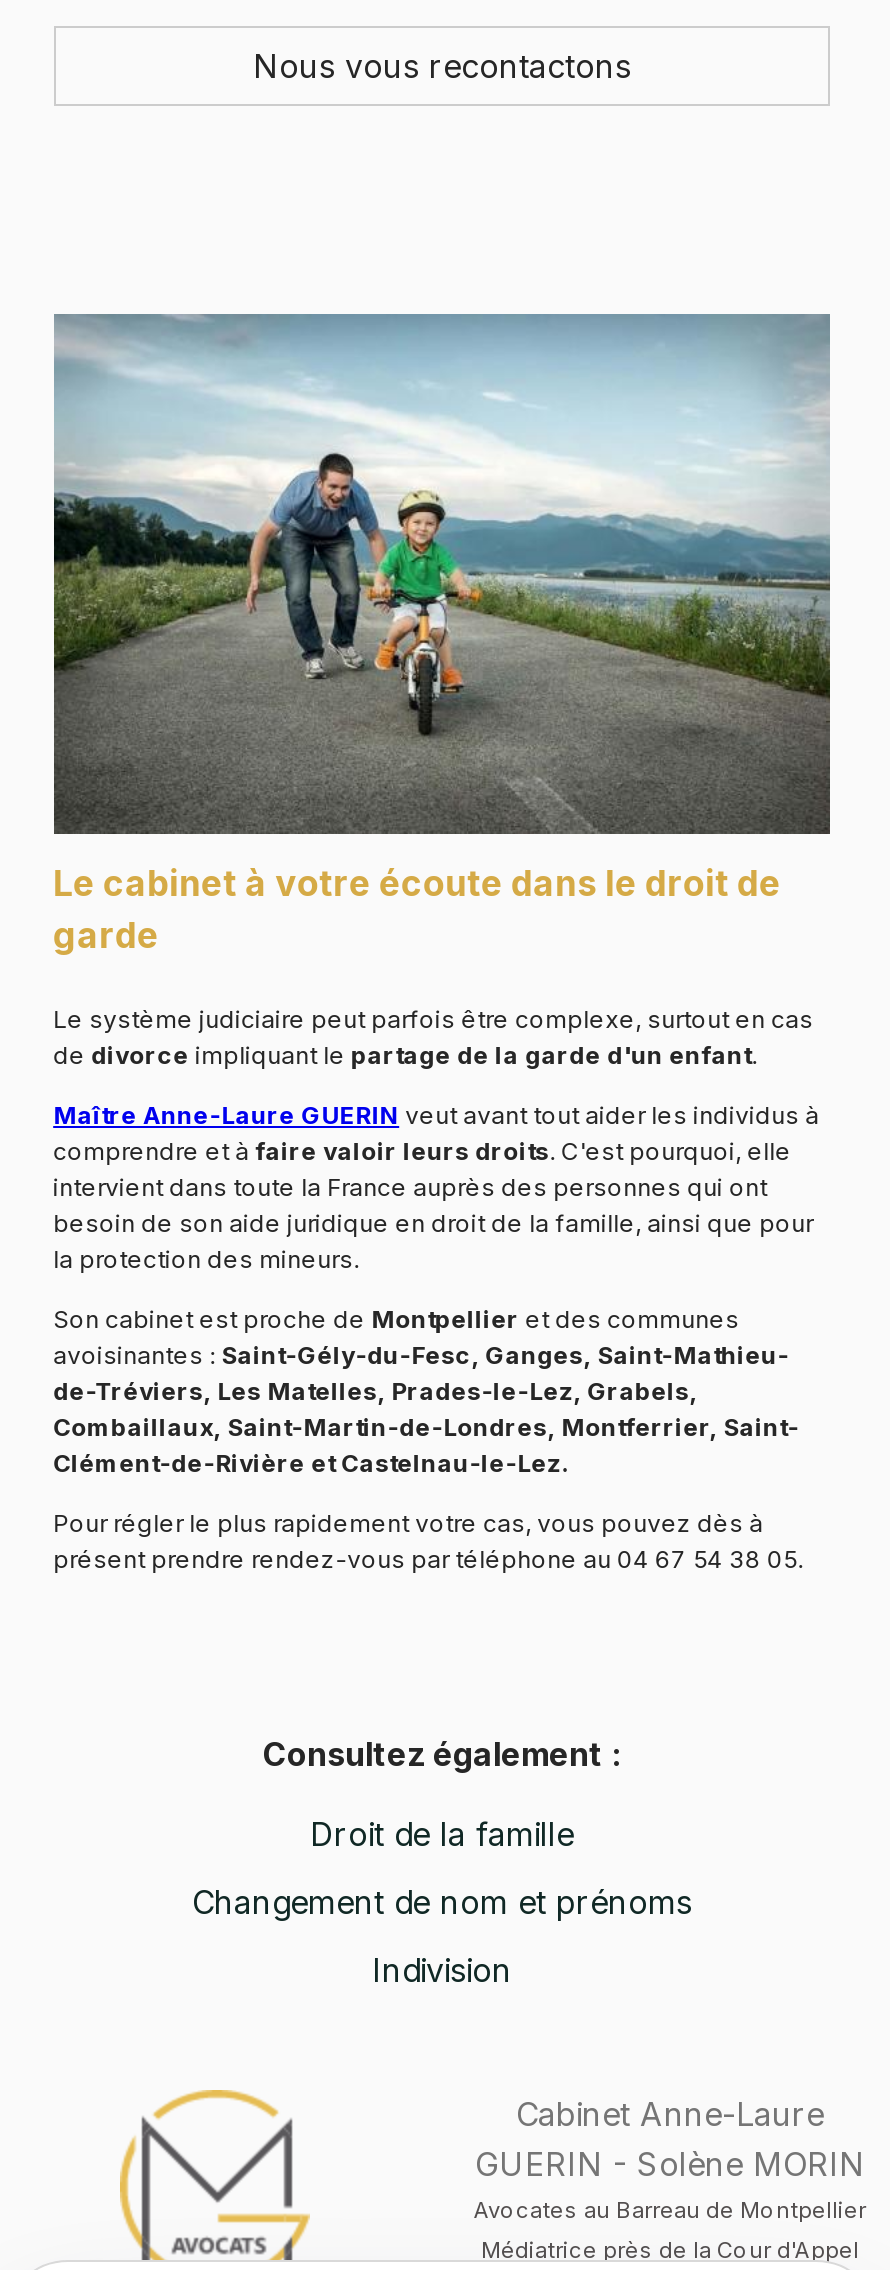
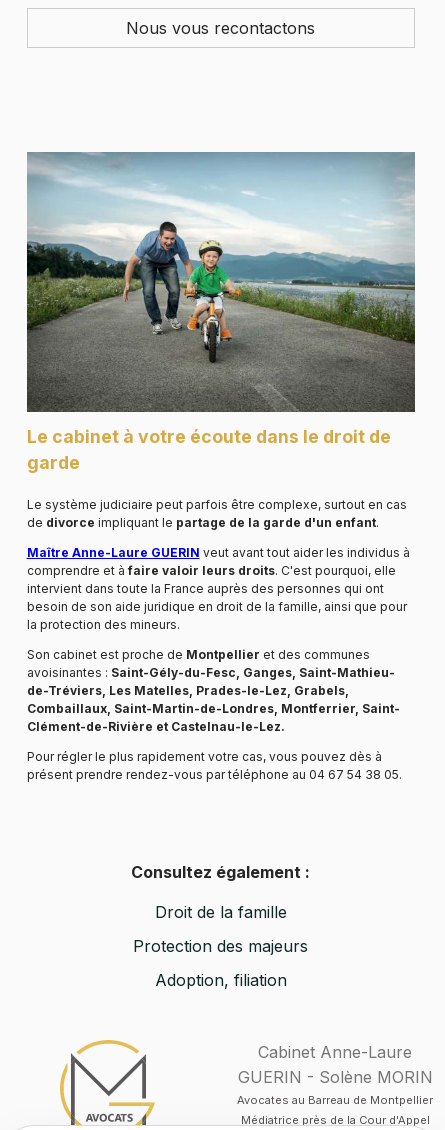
- Changement de nom et prénoms
+ Protection des majeurs

- Indivision
+ Adoption, filiation
